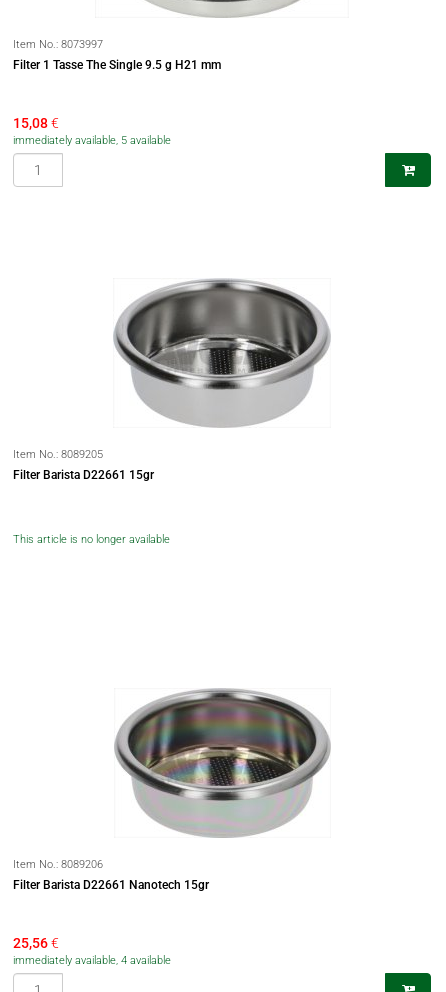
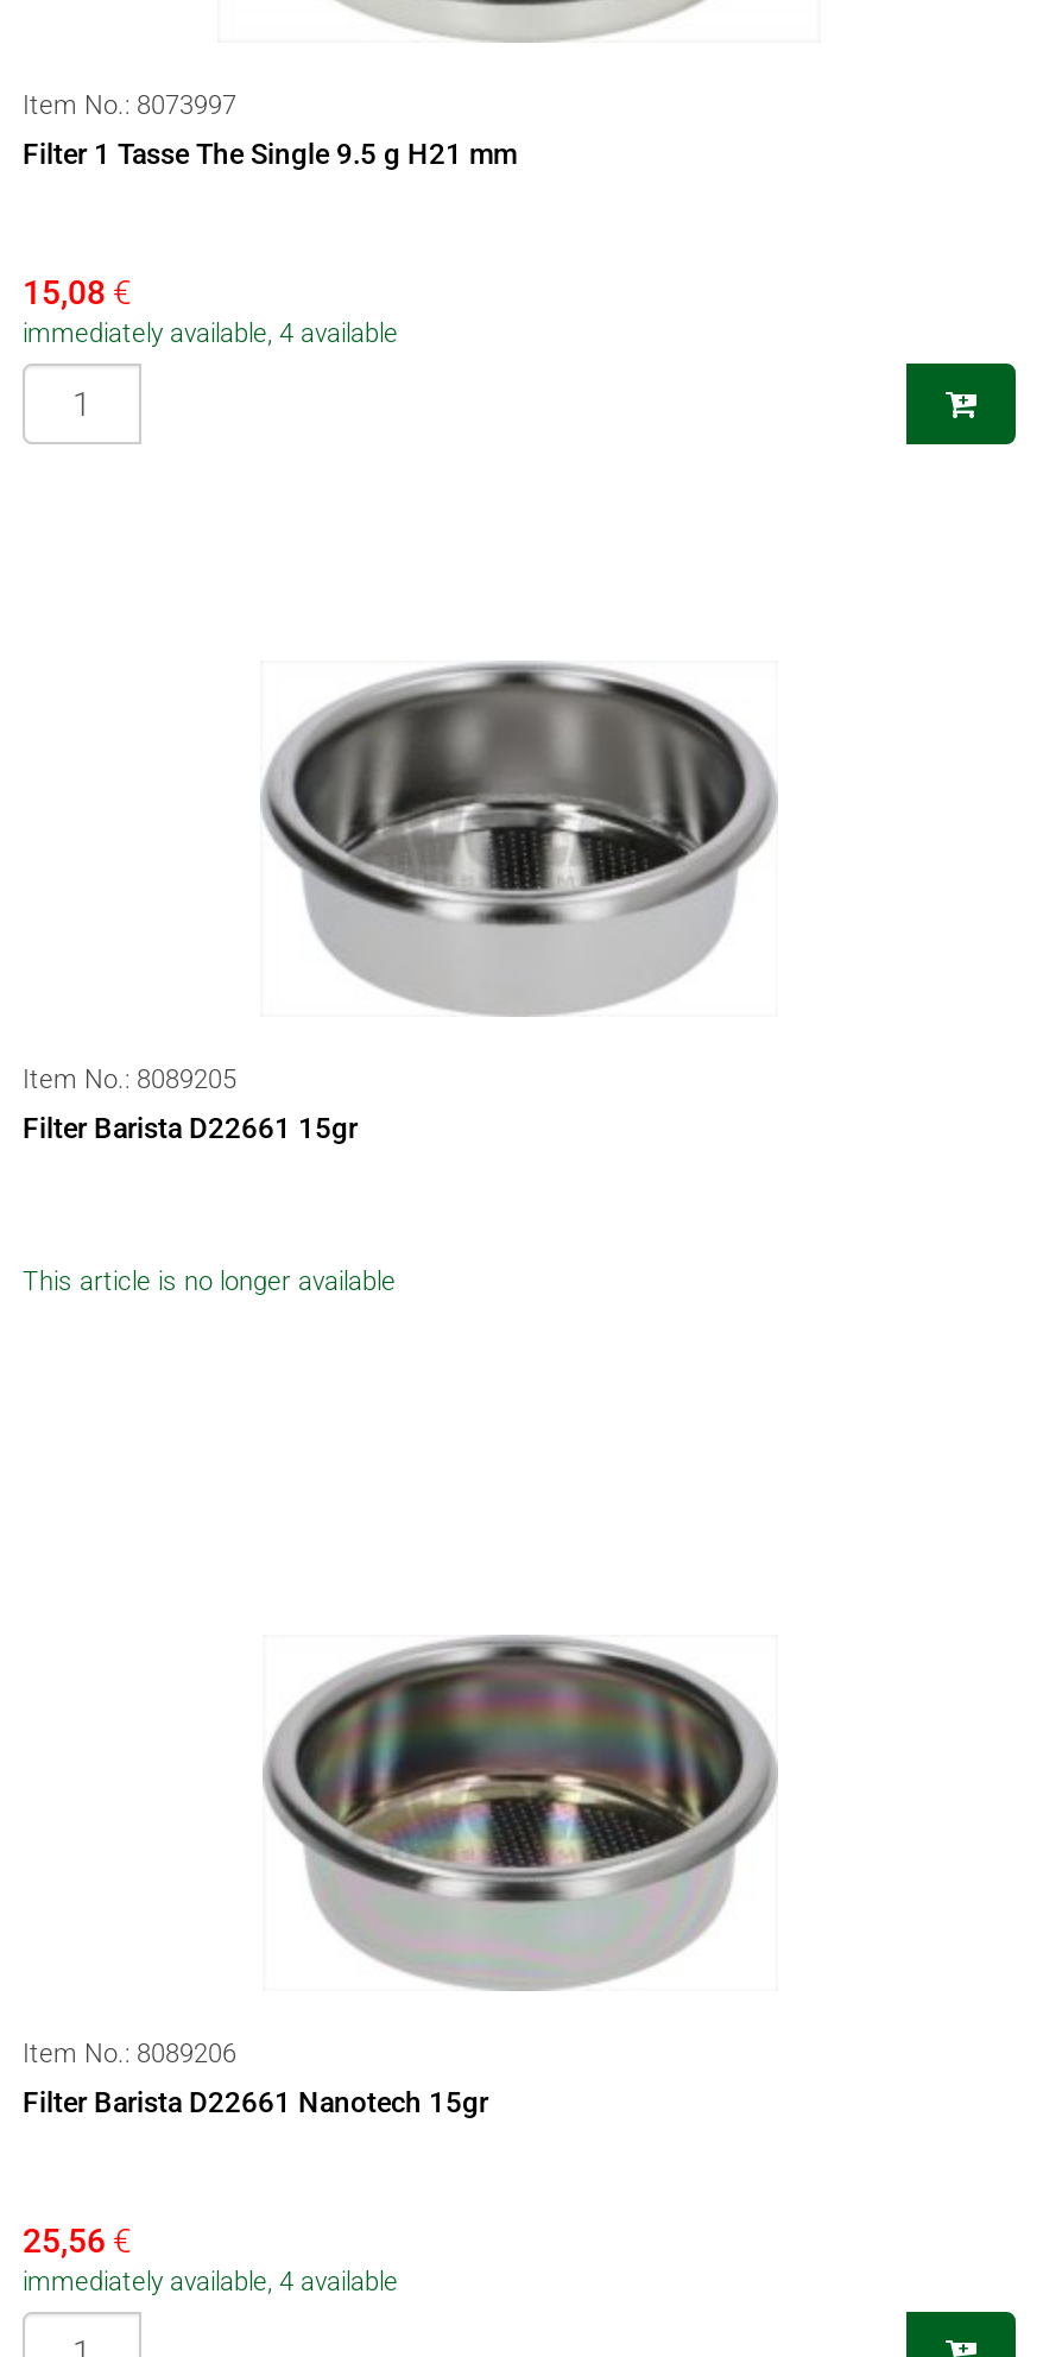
- immediately available, 5 available
+ immediately available, 4 available
